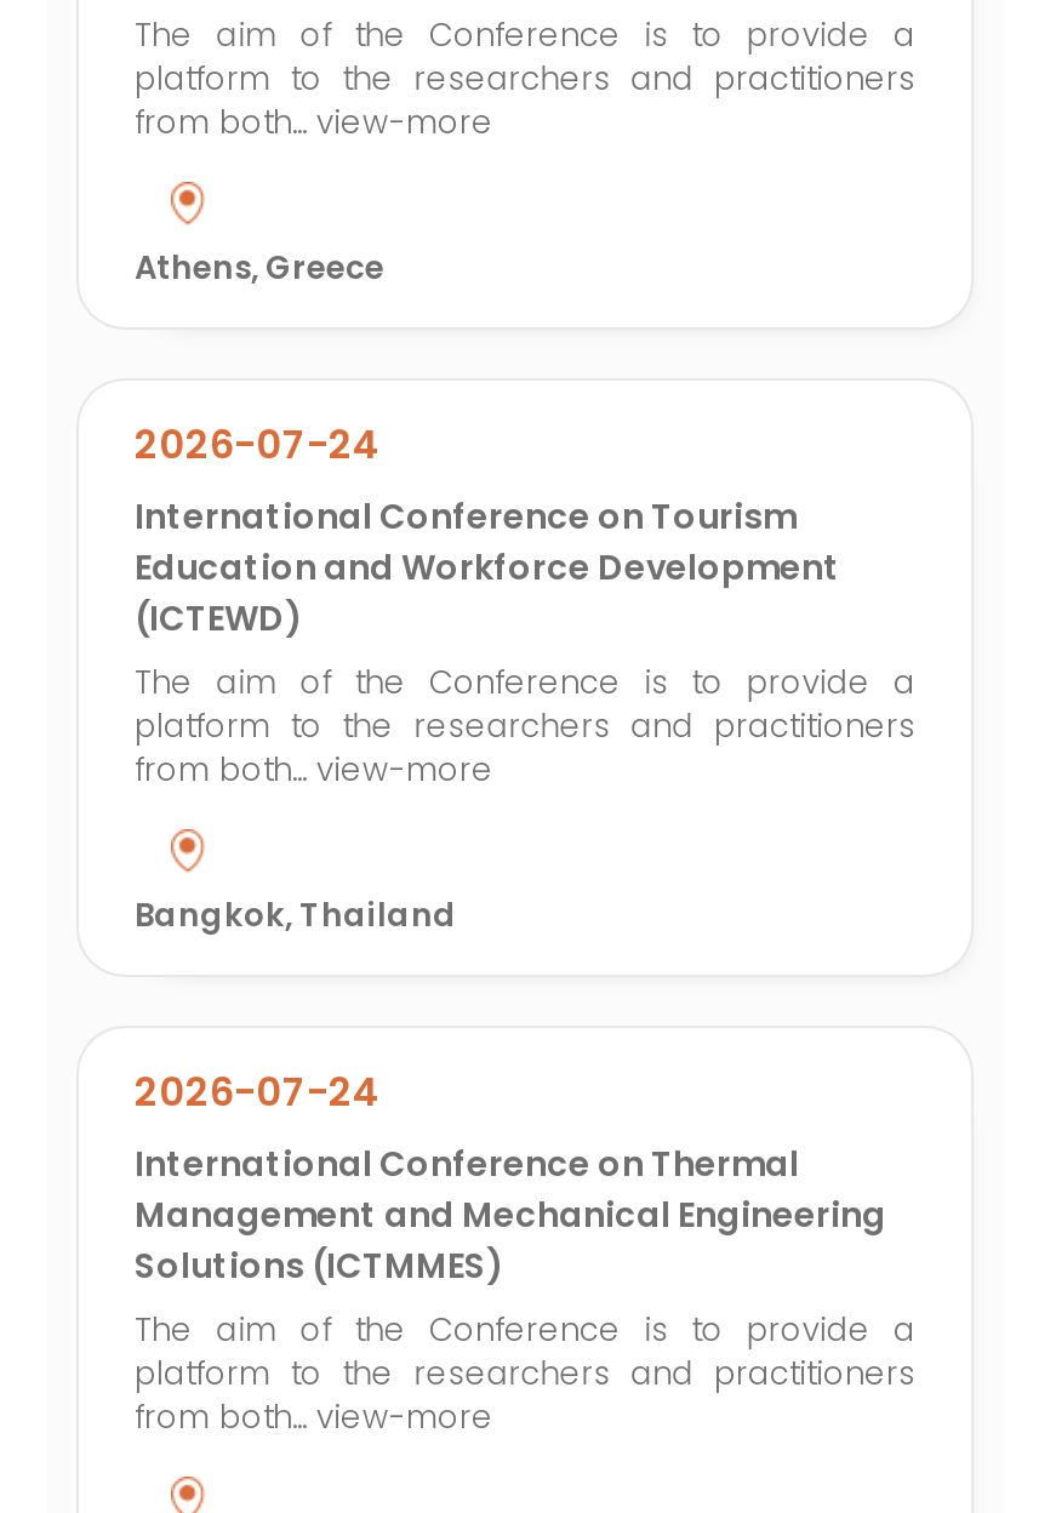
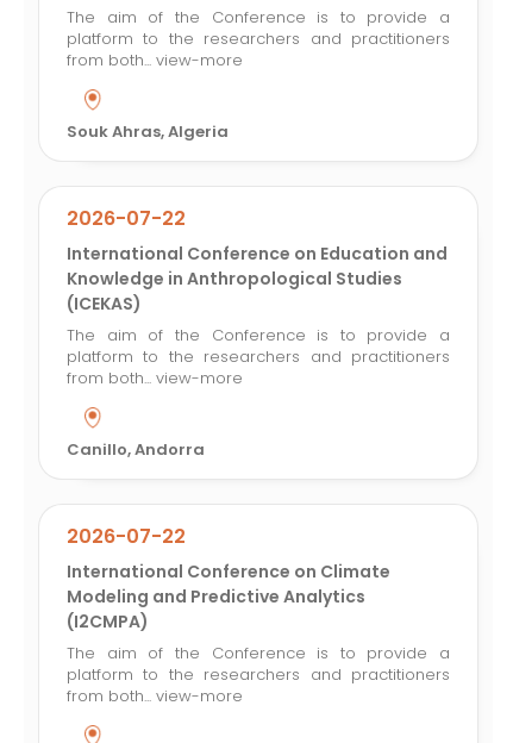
- Athens, Greece
+ Souk Ahras, Algeria

- 2026-07-24
- International Conference on Tourism
- Education and Workforce Development
- (ICTEWD)
+ 2026-07-22
+ International Conference on Education and
+ Knowledge in Anthropological Studies
+ (ICEKAS)

- Bangkok, Thailand
+ Canillo, Andorra

- 2026-07-24
- International Conference on Thermal
- Management and Mechanical Engineering
- Solutions (ICTMMES)
+ 2026-07-22
+ International Conference on Climate
+ Modeling and Predictive Analytics
+ (I2CMPA)
